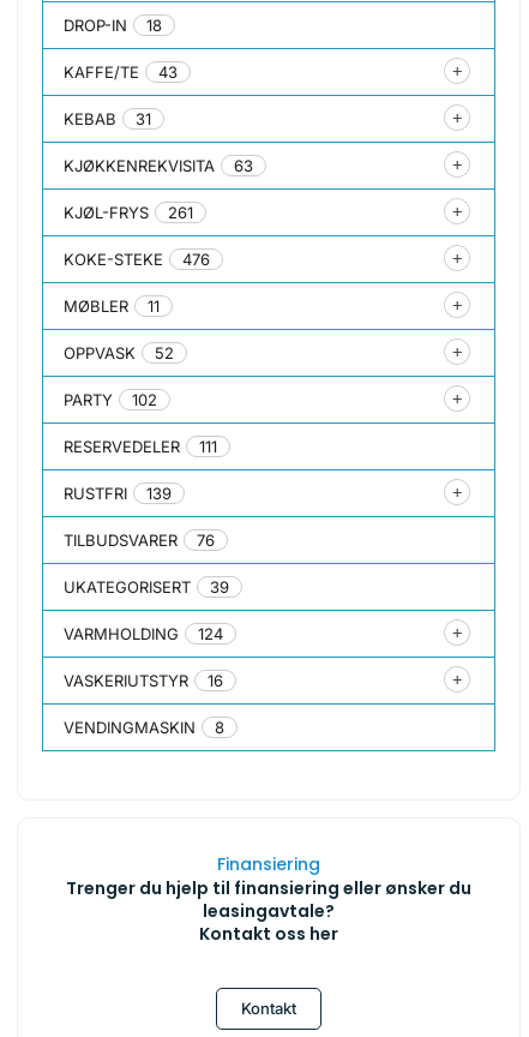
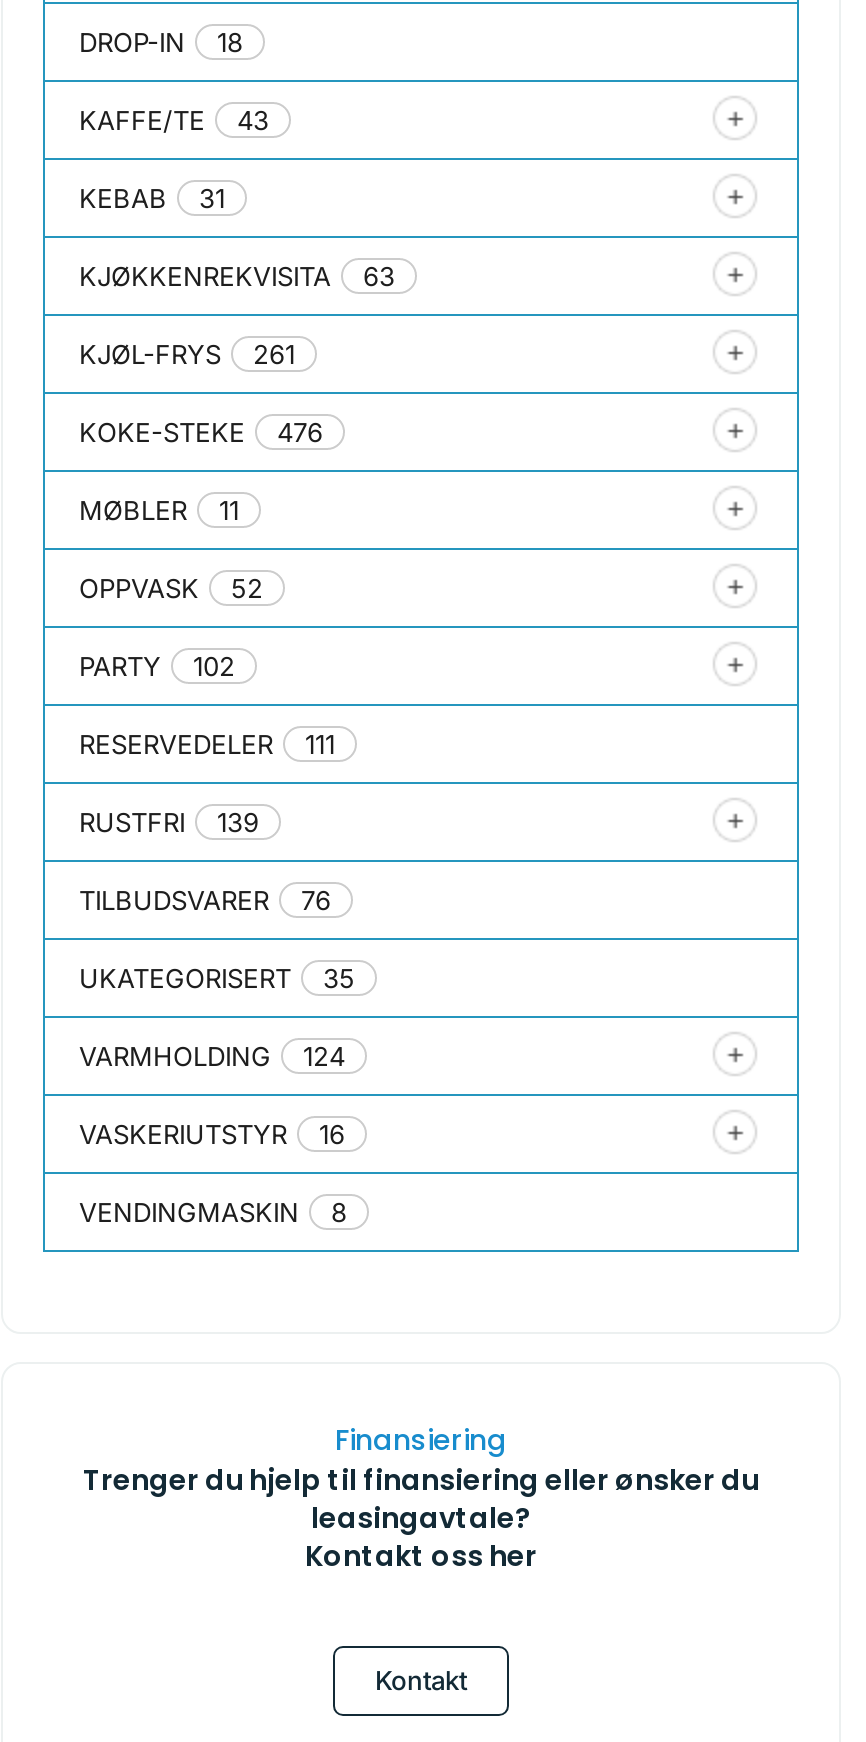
- UKATEGORISERT 39
+ UKATEGORISERT 35
